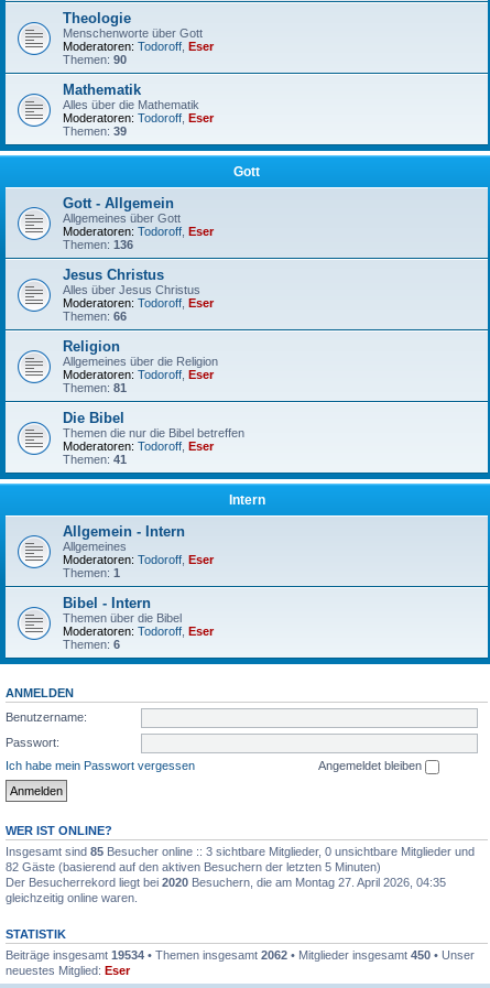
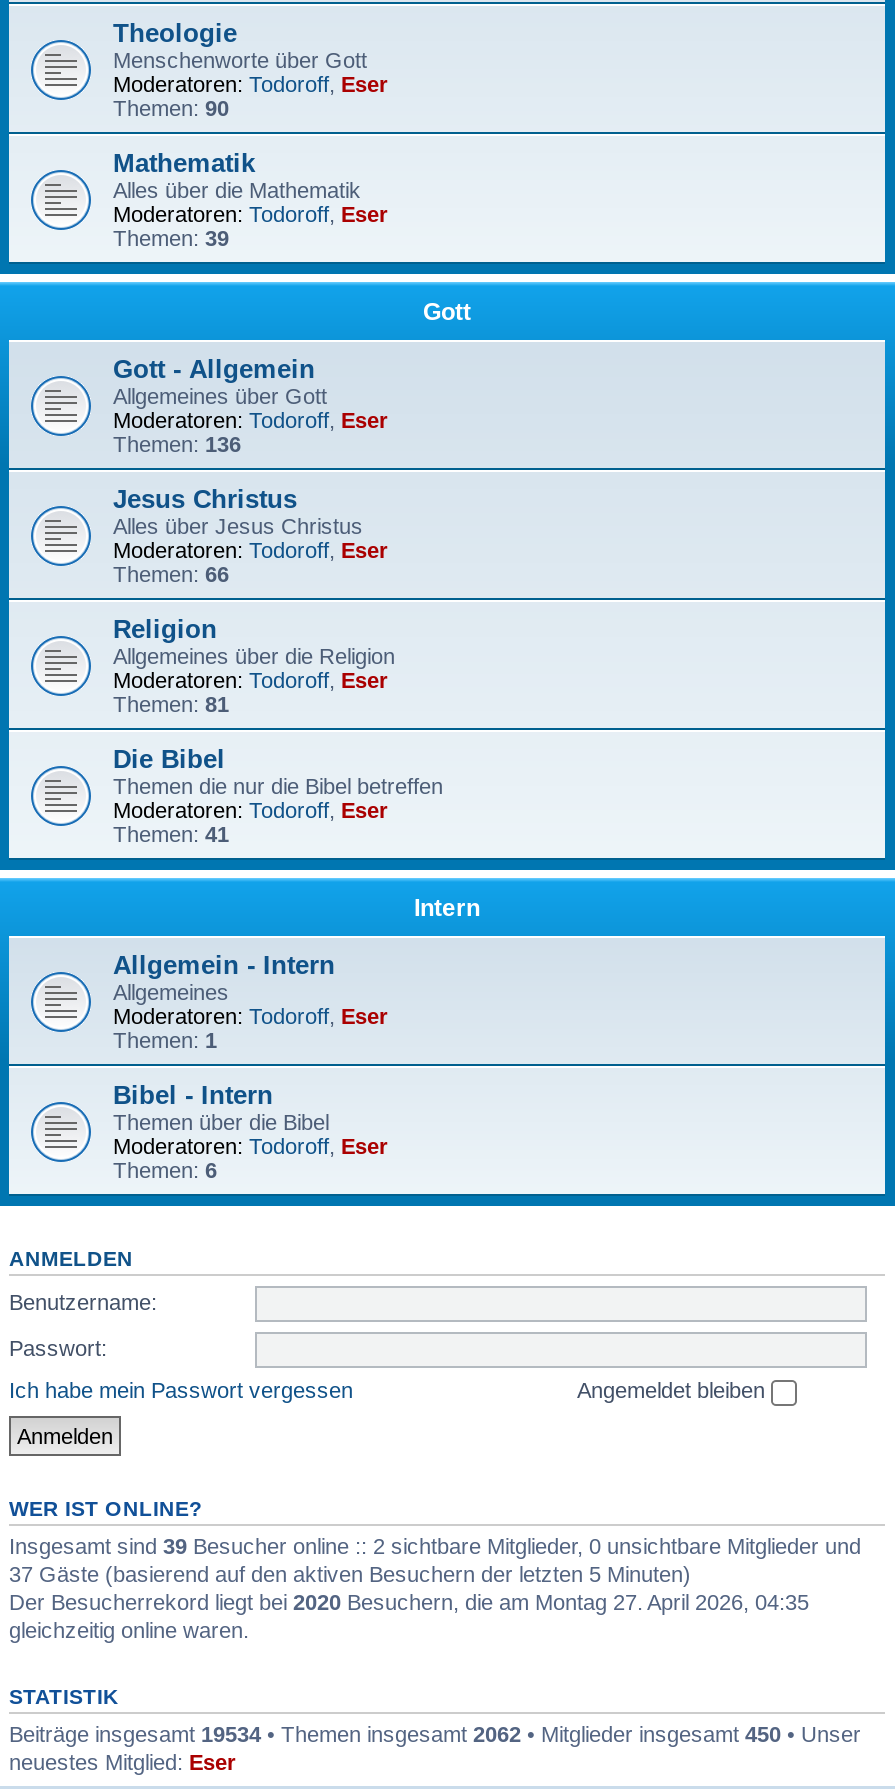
- Insgesamt sind 85 Besucher online :: 3 sichtbare Mitglieder, 0 unsichtbare Mitglieder und
+ Insgesamt sind 39 Besucher online :: 2 sichtbare Mitglieder, 0 unsichtbare Mitglieder und

- 82 Gäste (basierend auf den aktiven Besuchern der letzten 5 Minuten)
+ 37 Gäste (basierend auf den aktiven Besuchern der letzten 5 Minuten)
